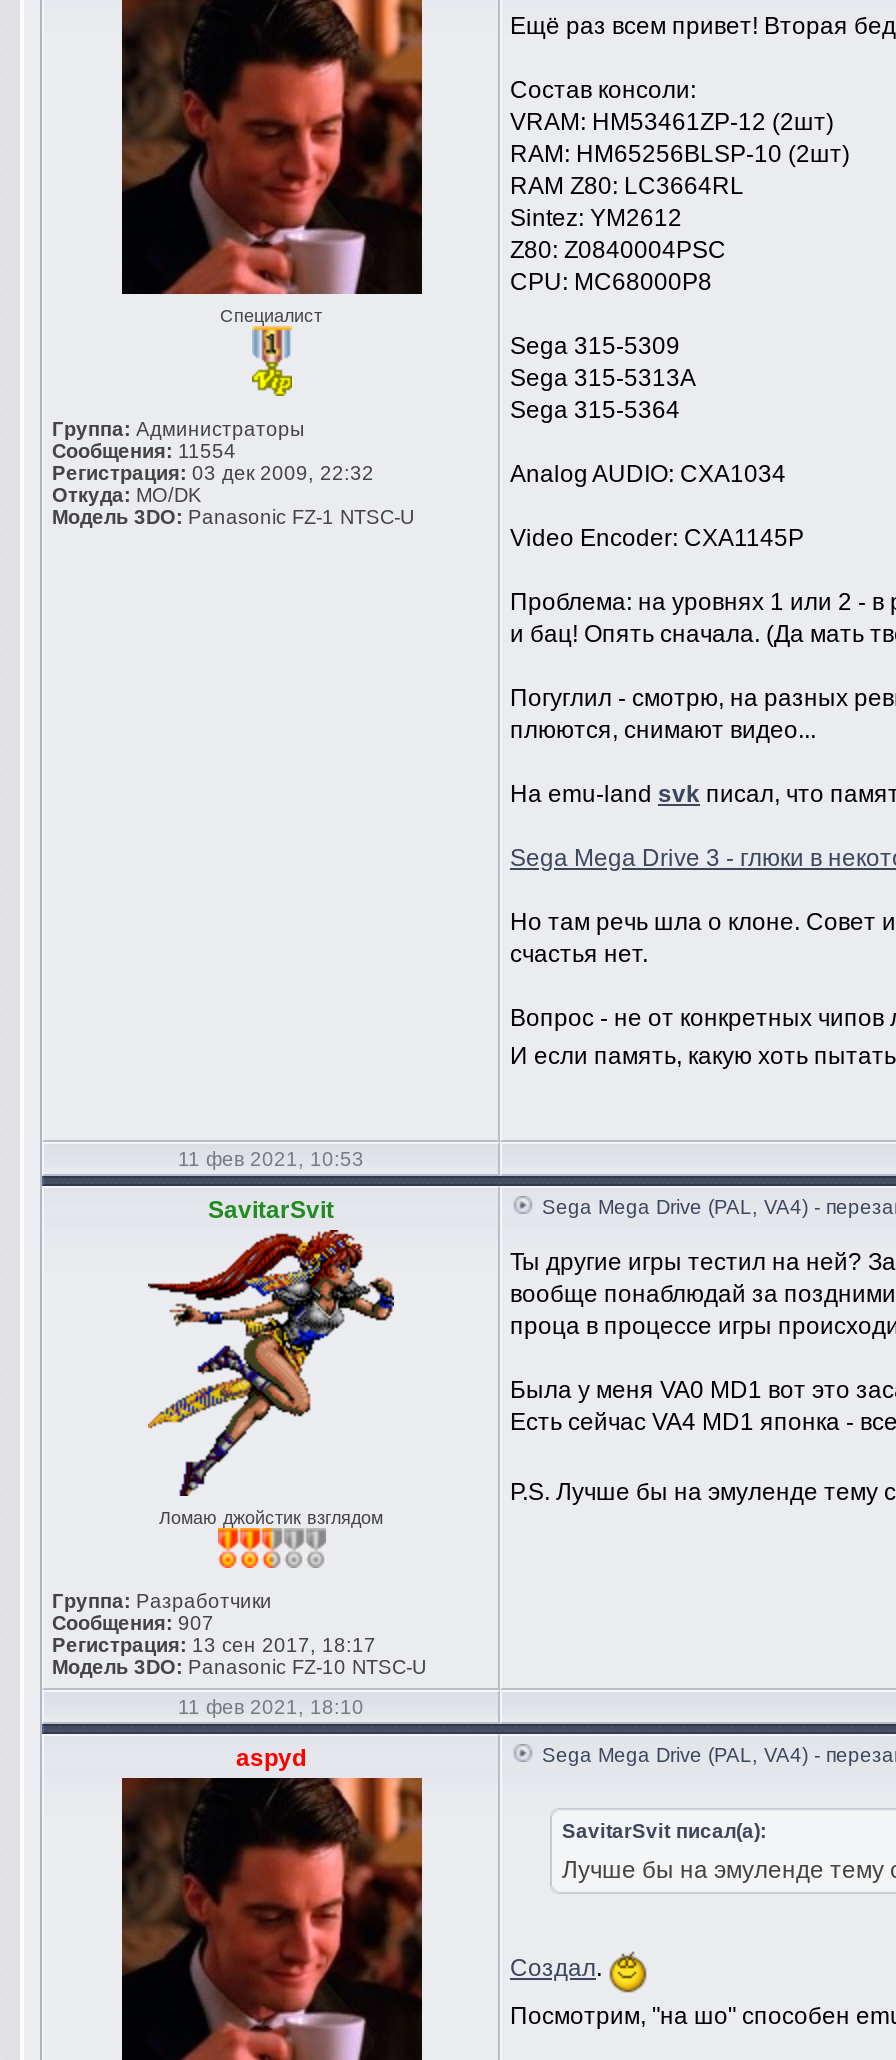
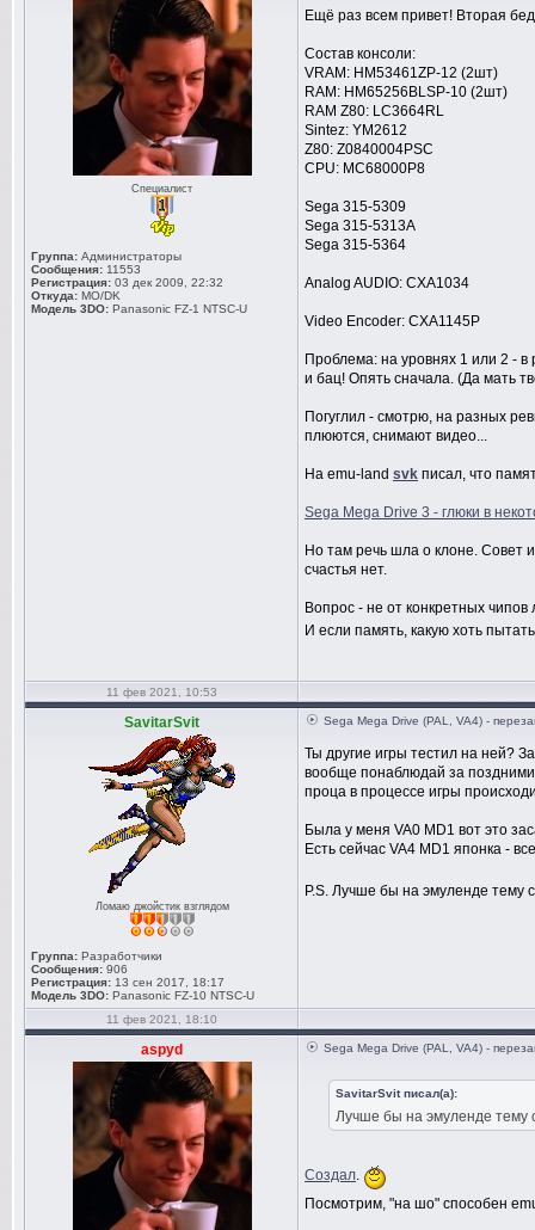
- Сообщения: 11554
+ Сообщения: 11553

- Сообщения: 907
+ Сообщения: 906
